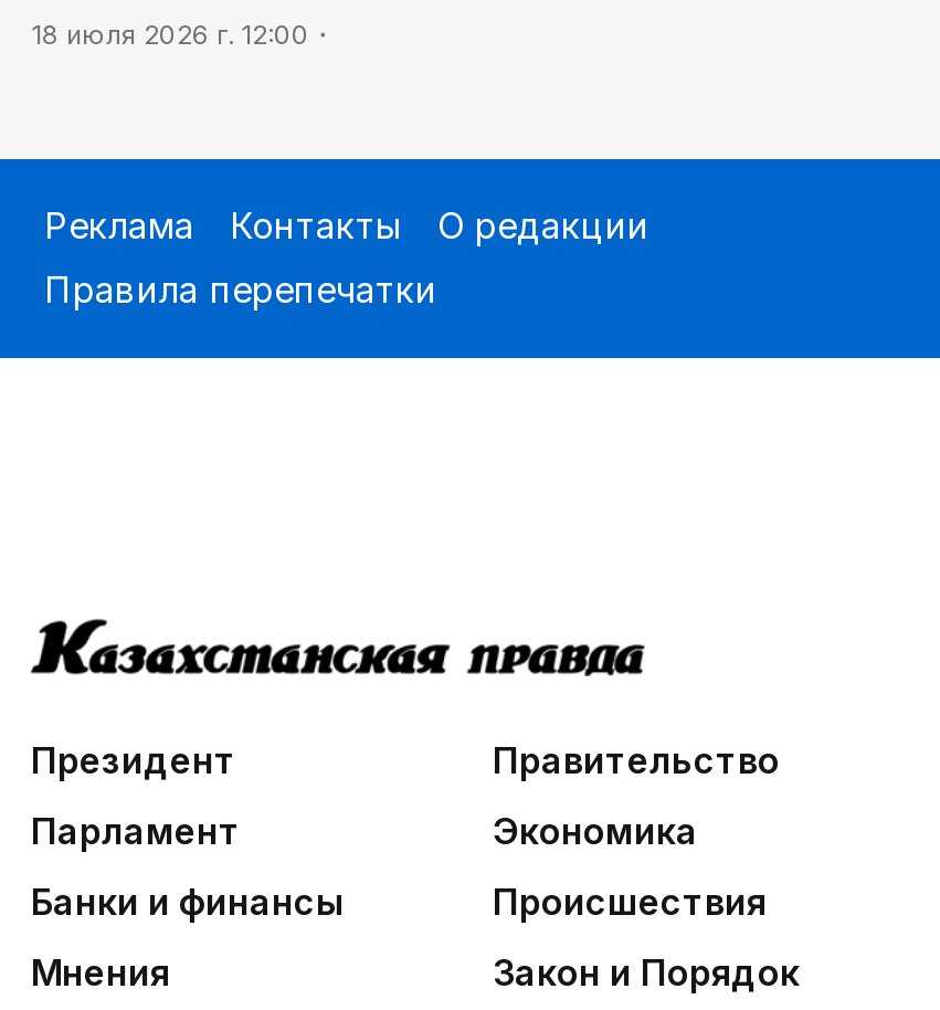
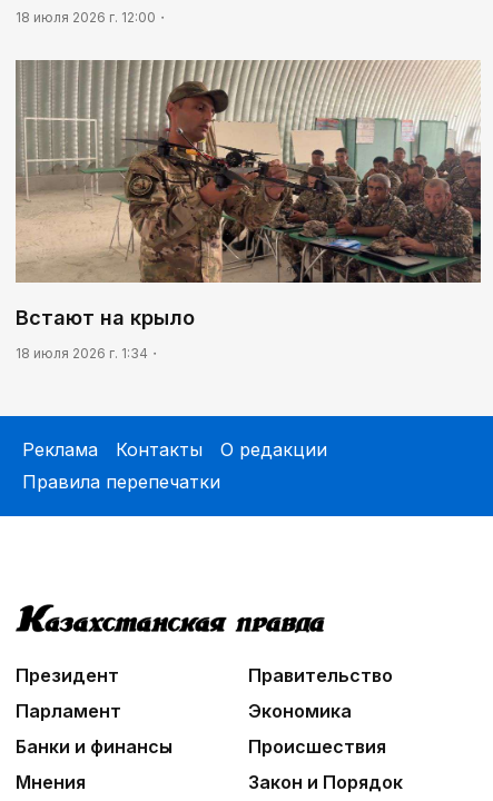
+ [image]
+ Встают на крыло
+ 18 июля 2026 г. 1:34

moved down: Реклама | Контакты | О редакции | Правила перепечатки
